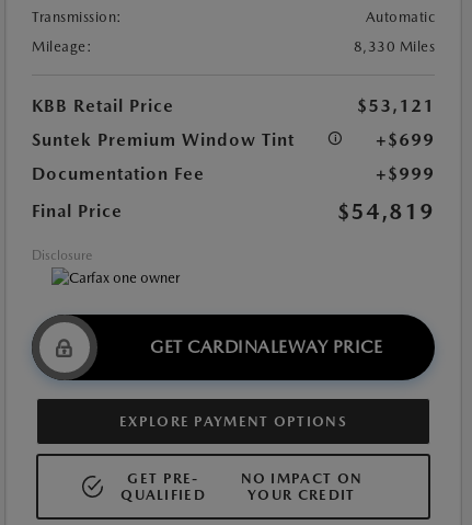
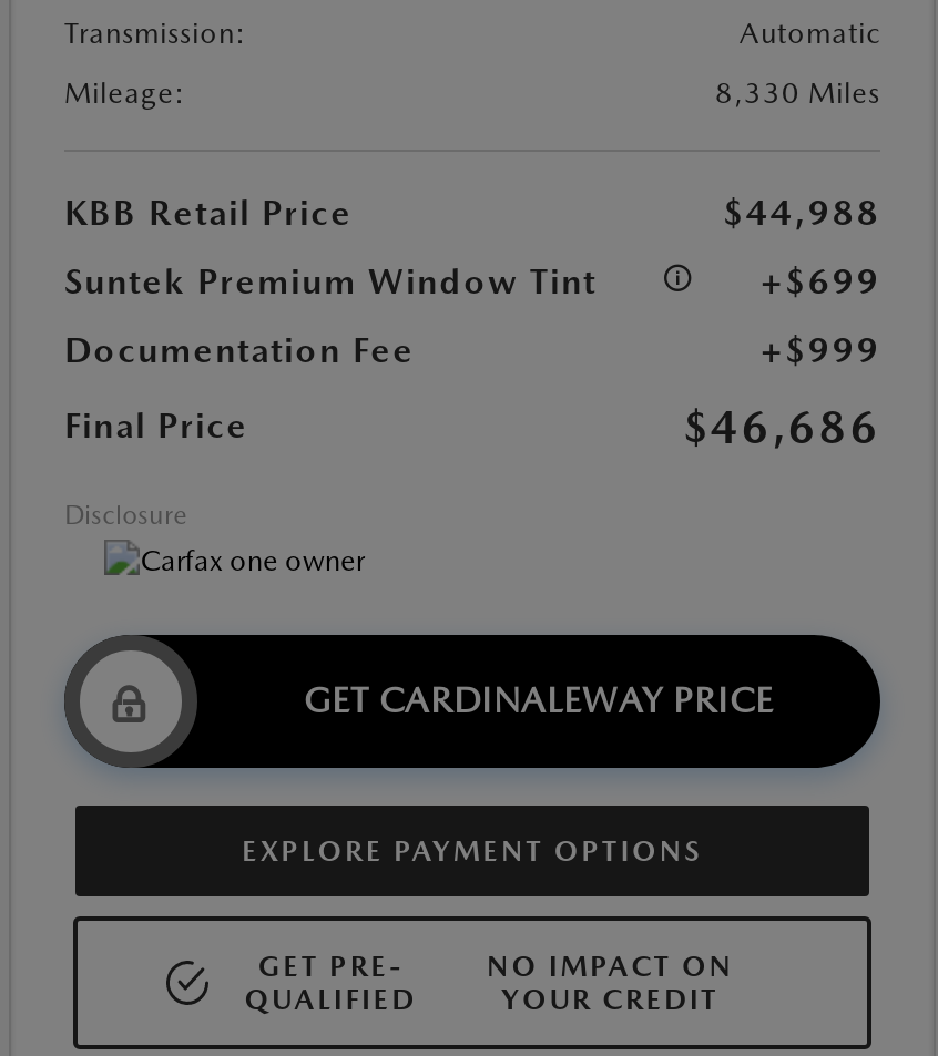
- $53,121
+ $44,988

- $54,819
+ $46,686
